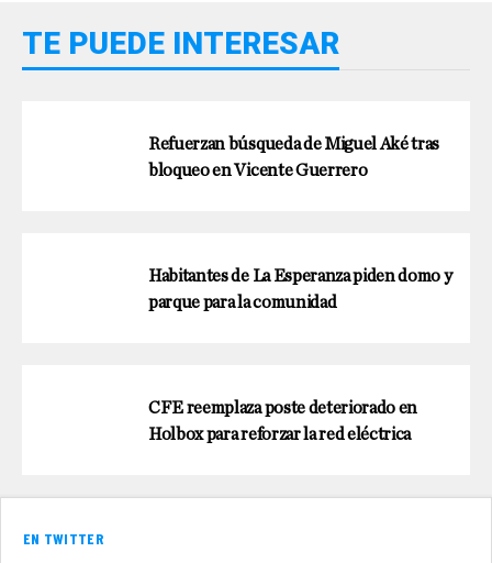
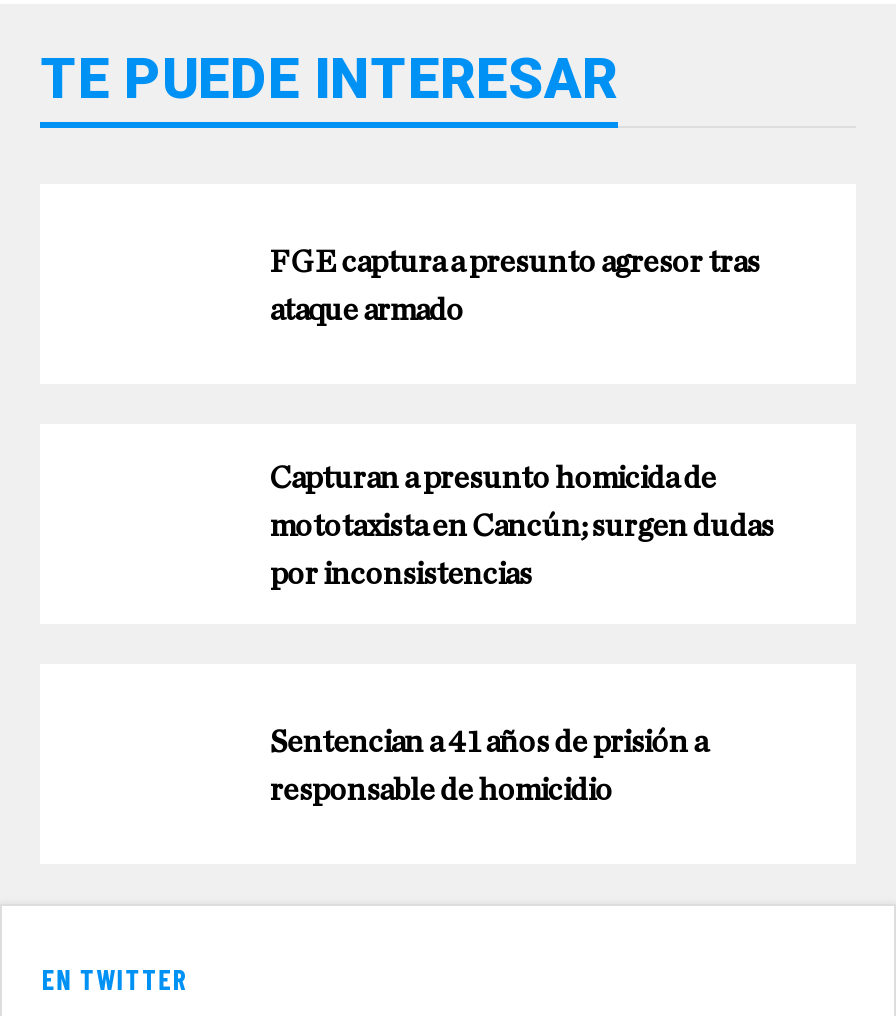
- Refuerzan búsqueda de Miguel Aké tras
- bloqueo en Vicente Guerrero
+ FGE captura a presunto agresor tras
+ ataque armado

- Habitantes de La Esperanza piden domo y
- parque para la comunidad
+ Capturan a presunto homicida de
+ mototaxista en Cancún; surgen dudas
+ por inconsistencias

- CFE reemplaza poste deteriorado en
- Holbox para reforzar la red eléctrica
+ Sentencian a 41 años de prisión a
+ responsable de homicidio
